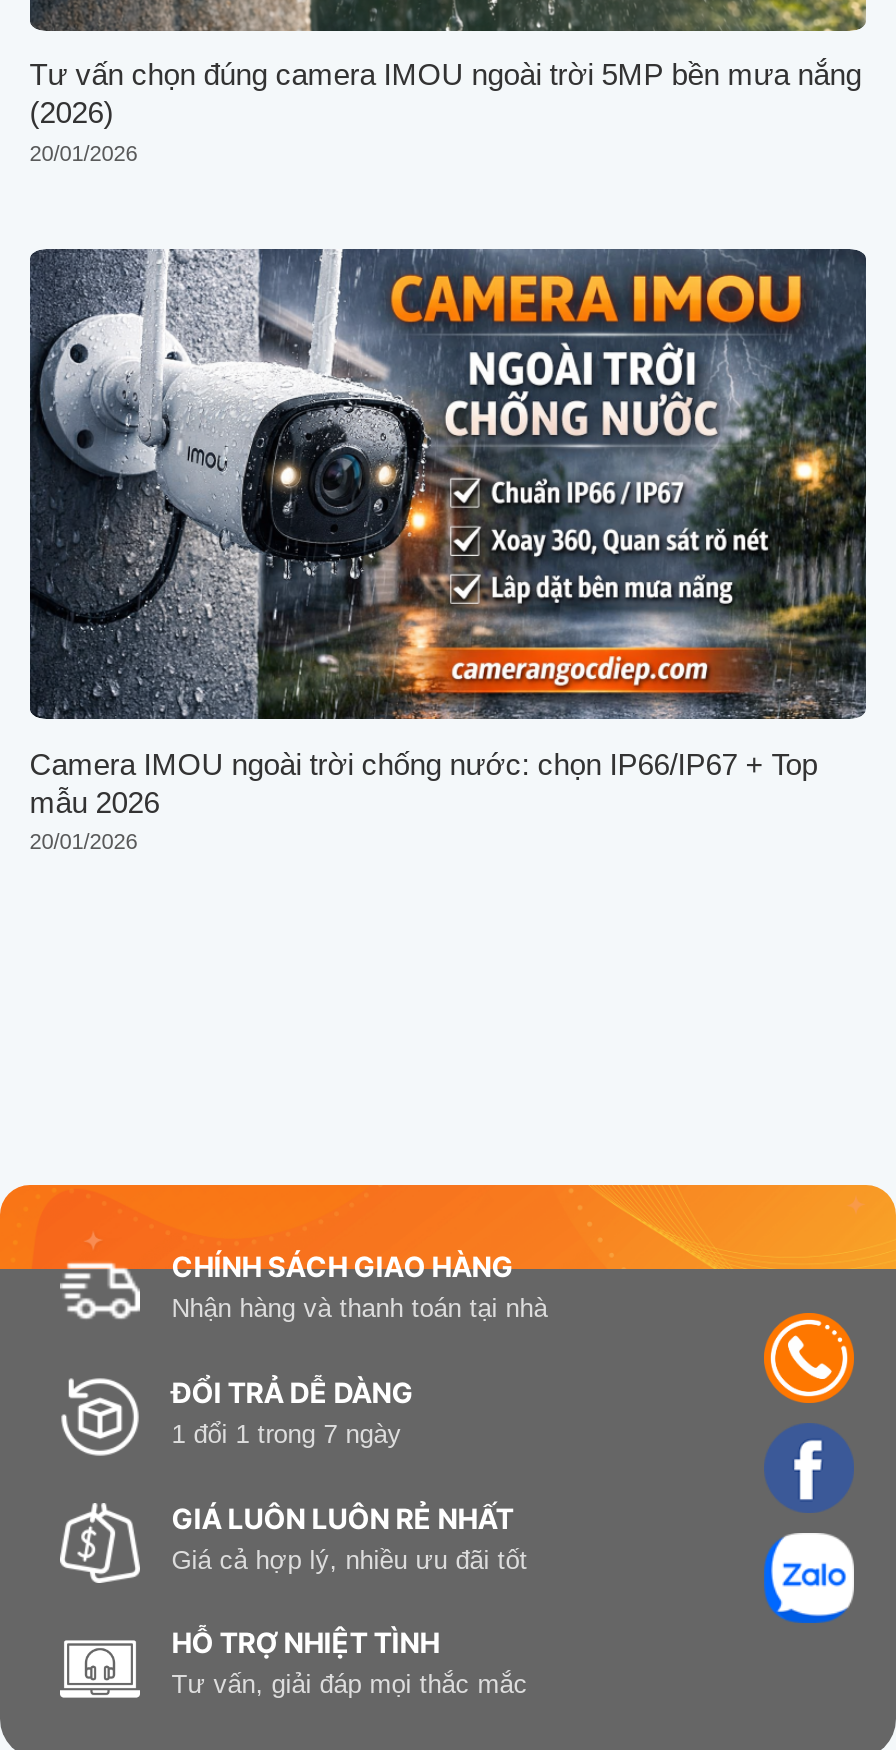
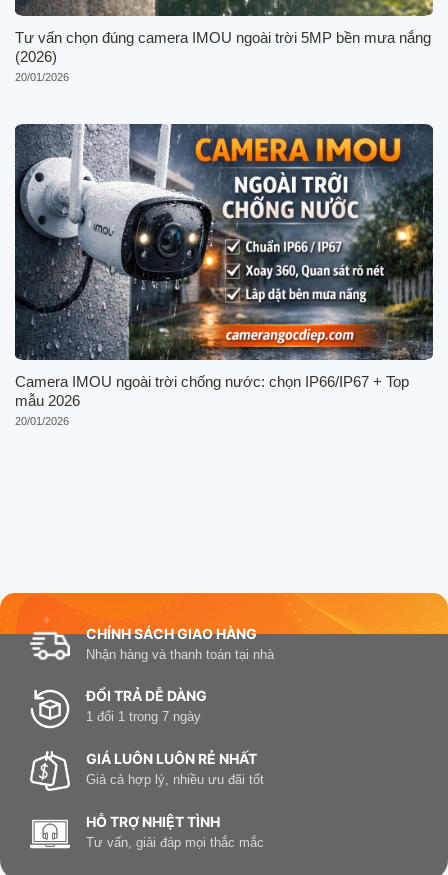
- [image]

- [image]

- [image]
